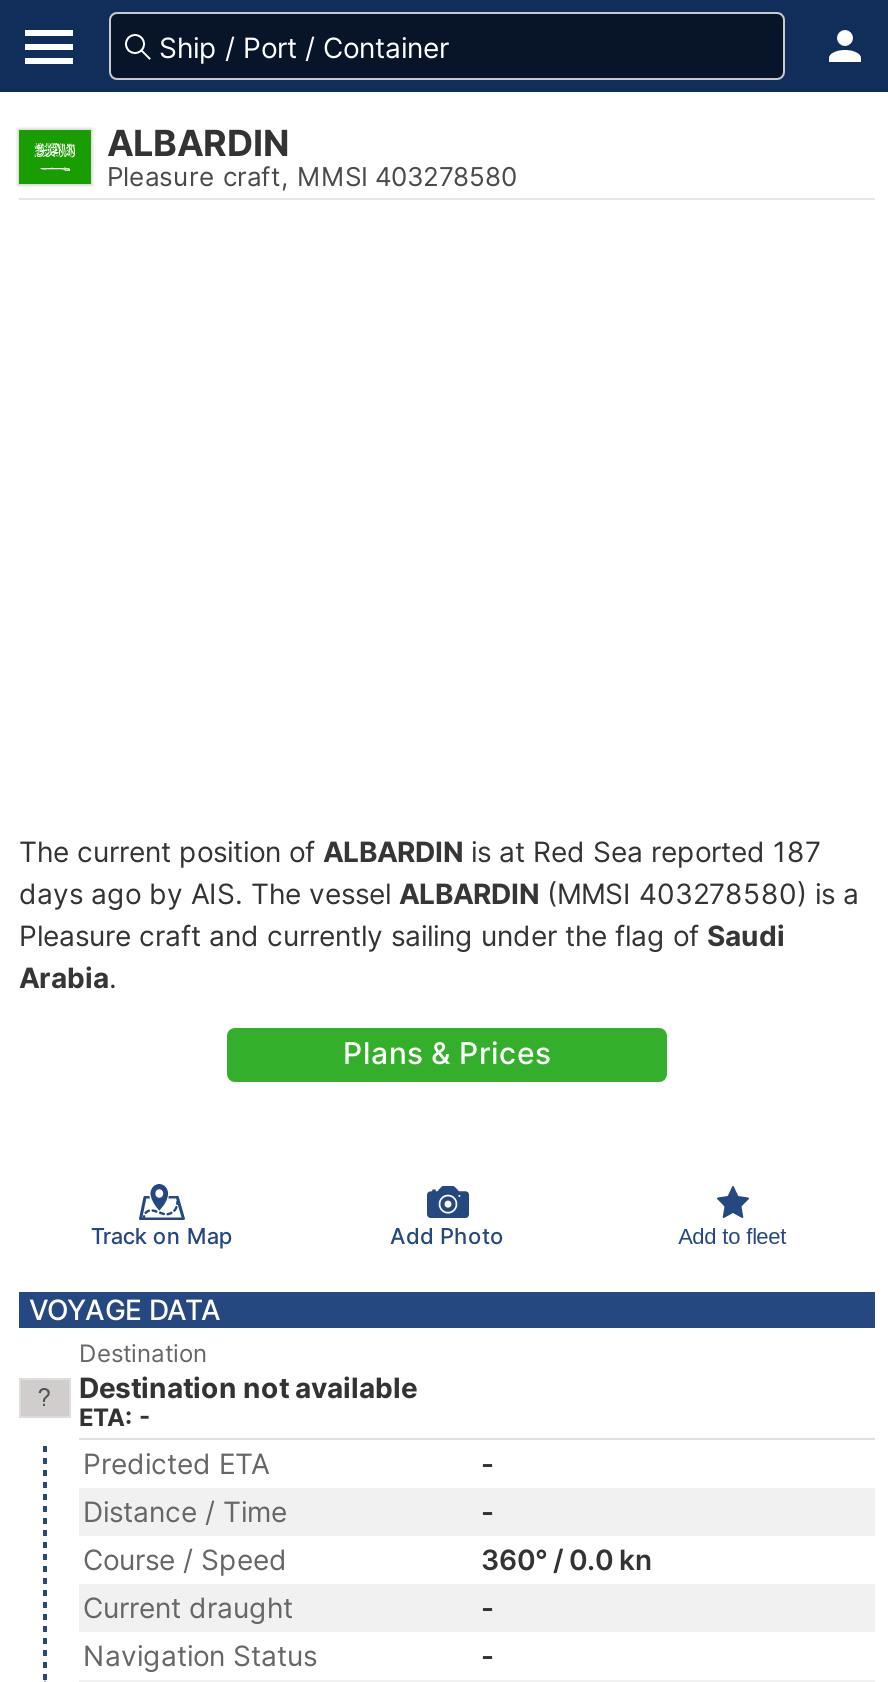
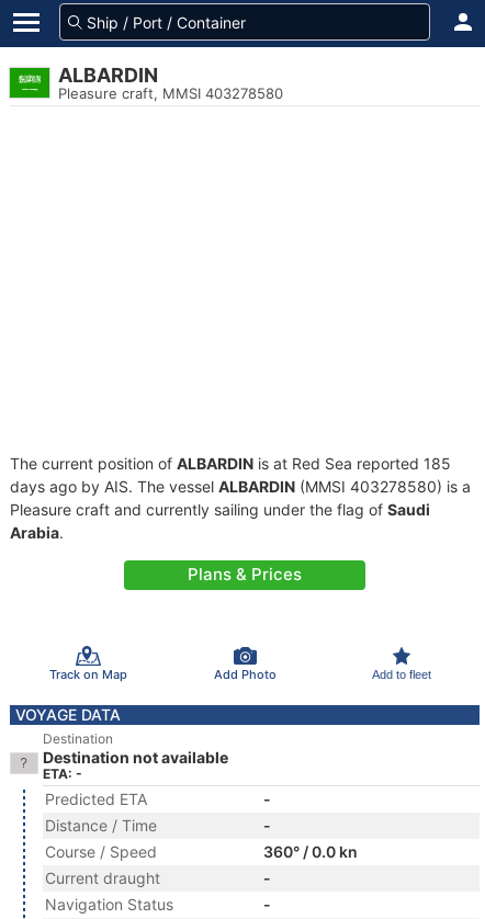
- The current position of ALBARDIN is at Red Sea reported 187
+ The current position of ALBARDIN is at Red Sea reported 185
